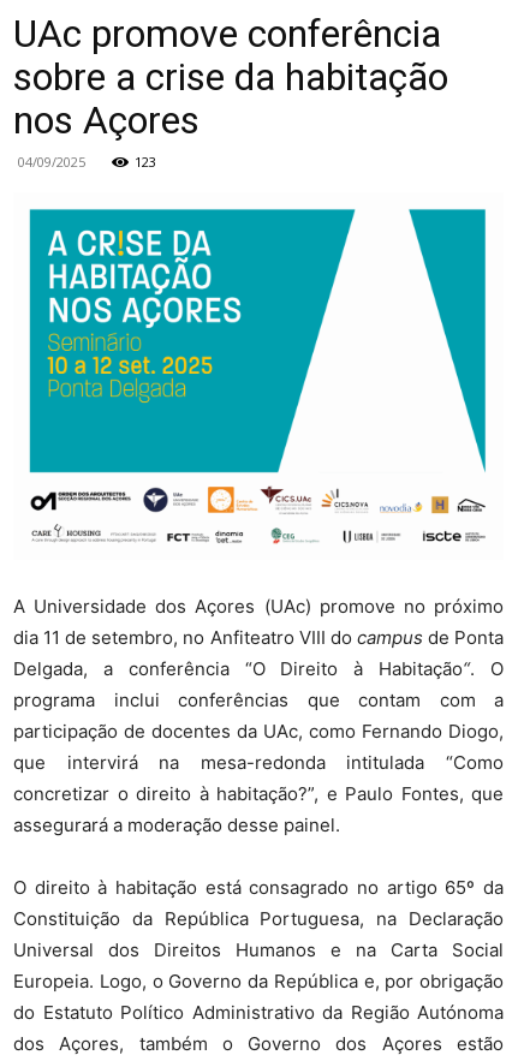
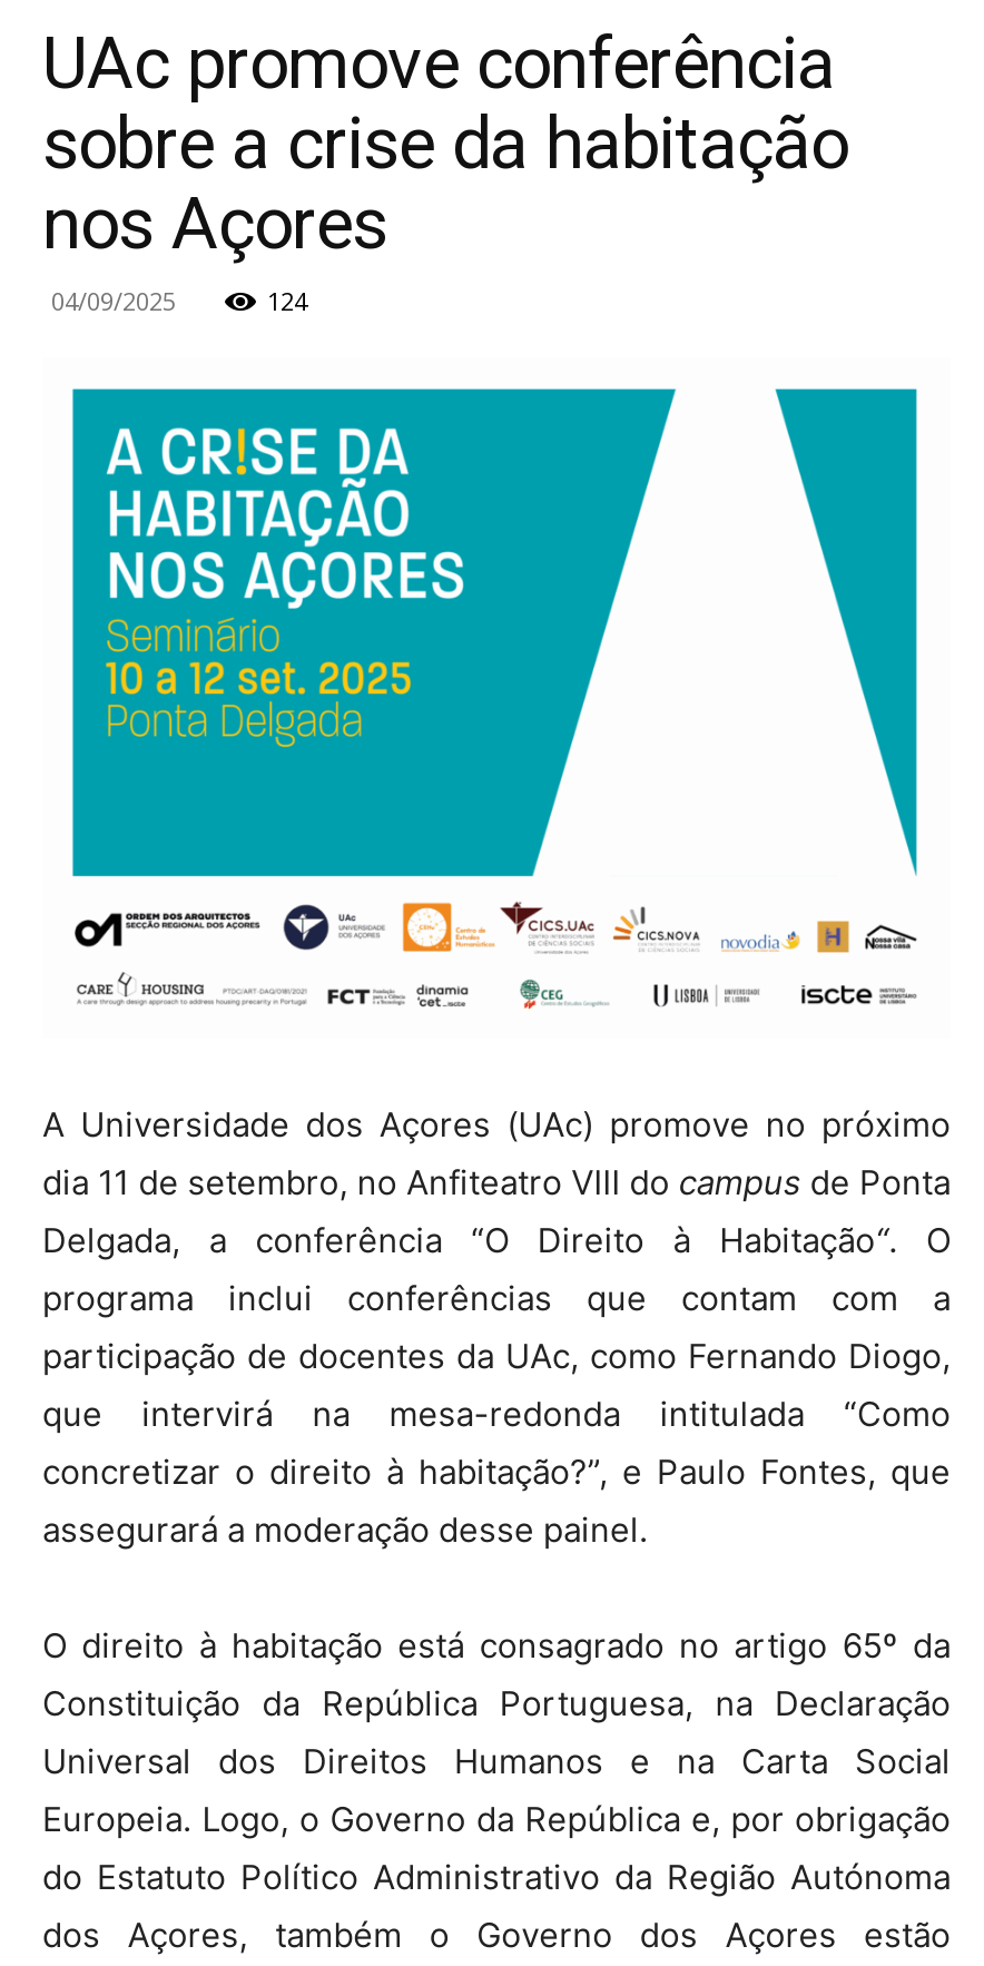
- 123
+ 124
